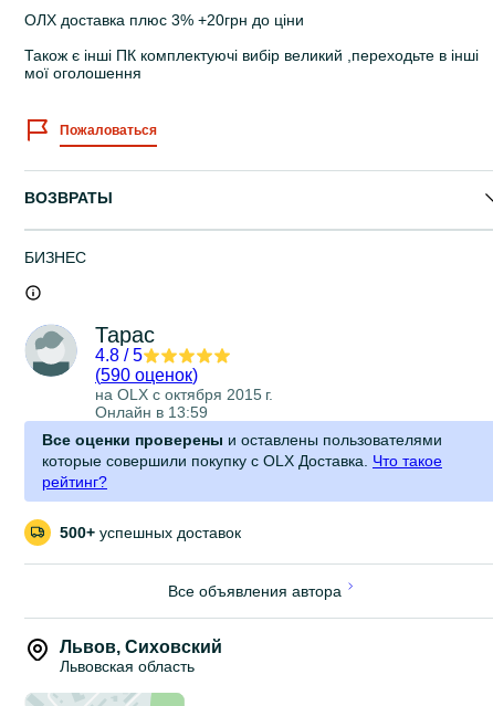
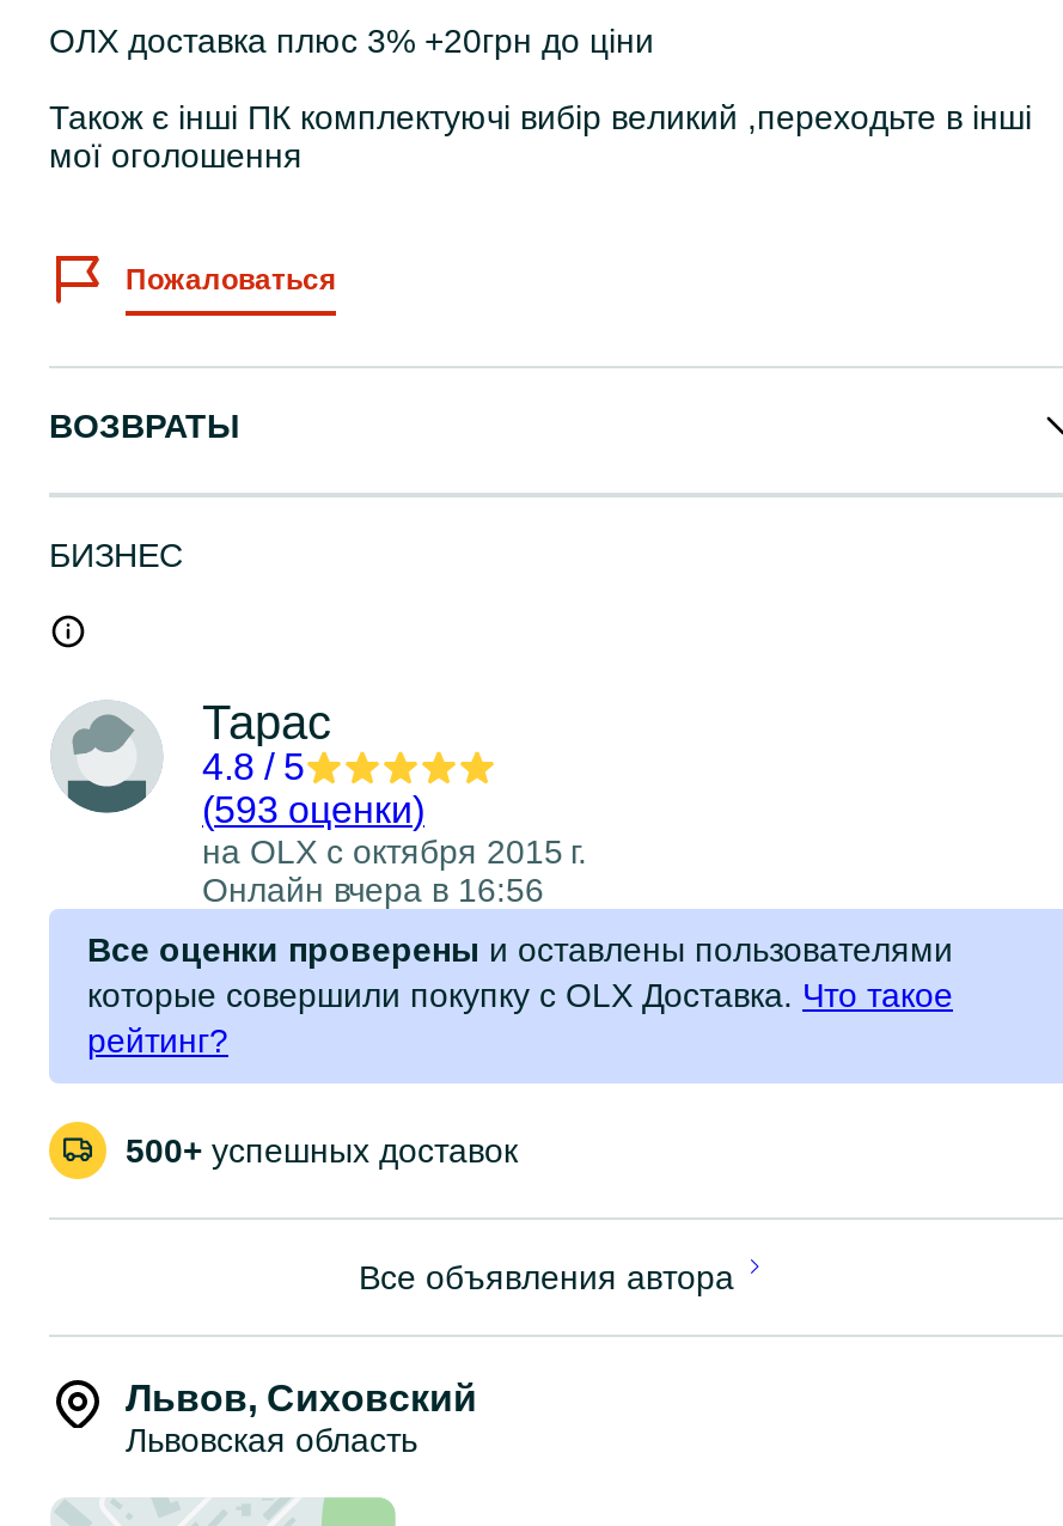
- (590 оценок)
+ (593 оценки)

- Онлайн в 13:59
+ Онлайн вчера в 16:56
